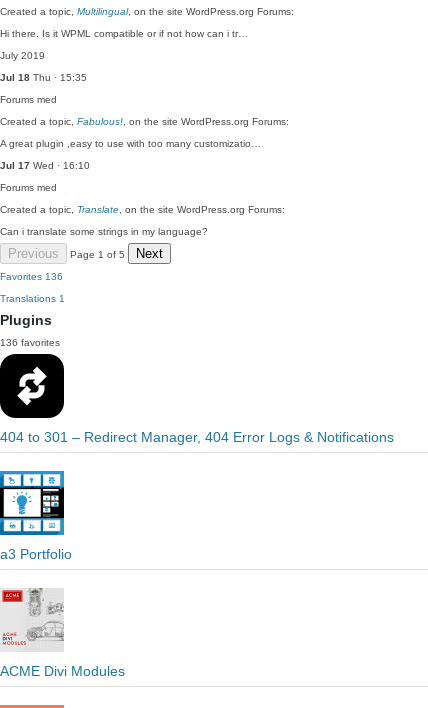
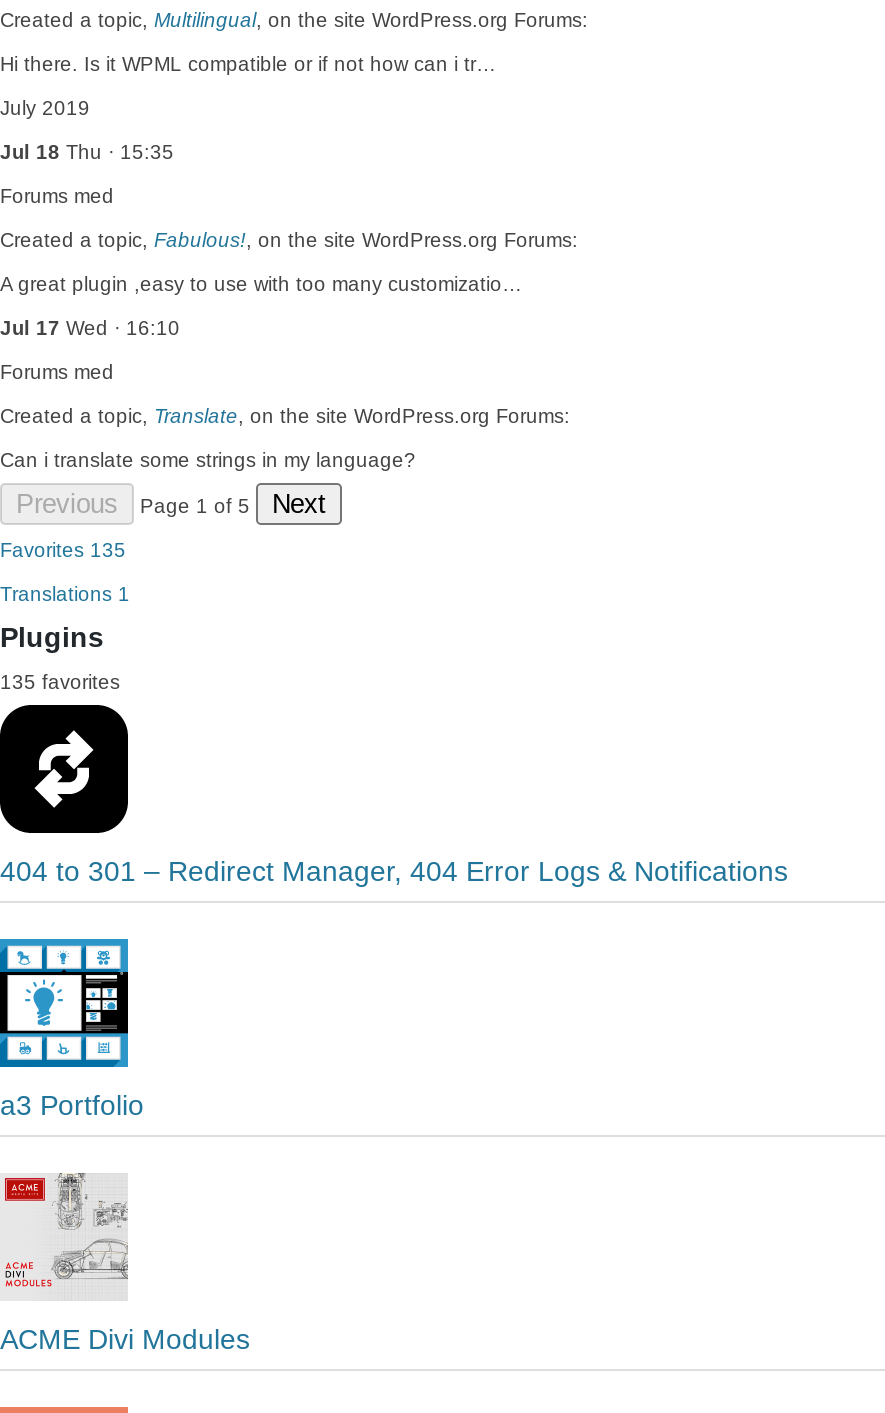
- Favorites 136
+ Favorites 135

- 136 favorites
+ 135 favorites
